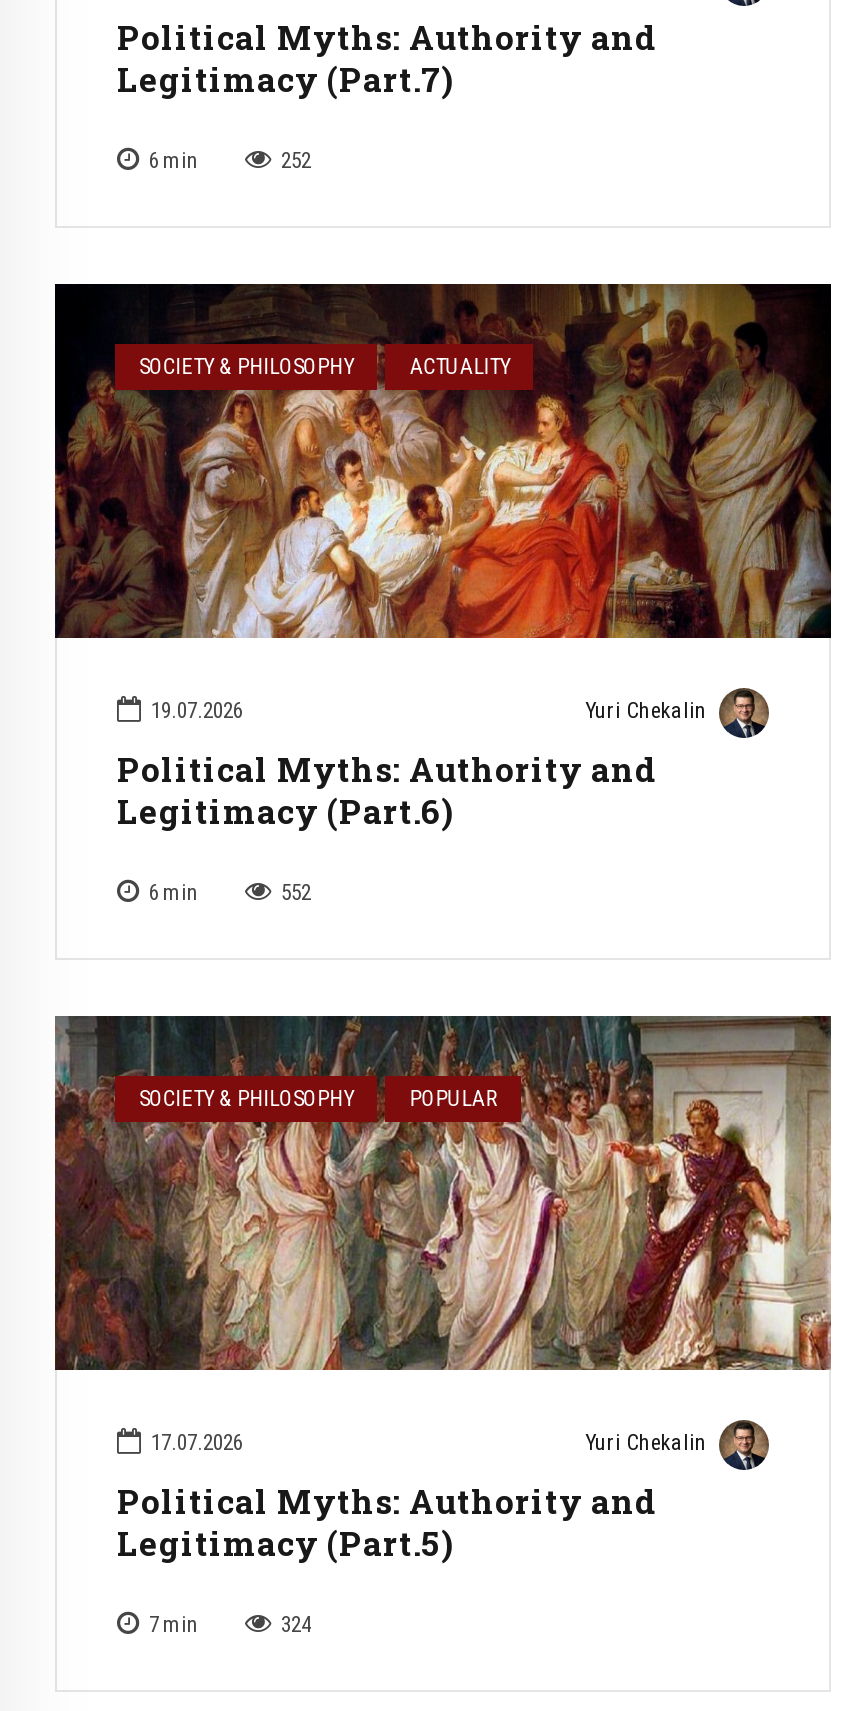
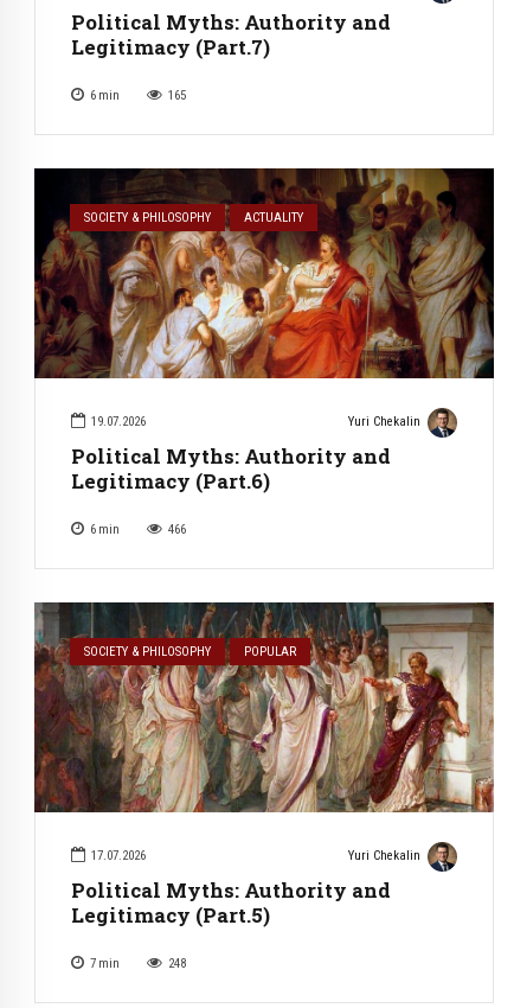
- 252
+ 165

- 552
+ 466

- 324
+ 248
